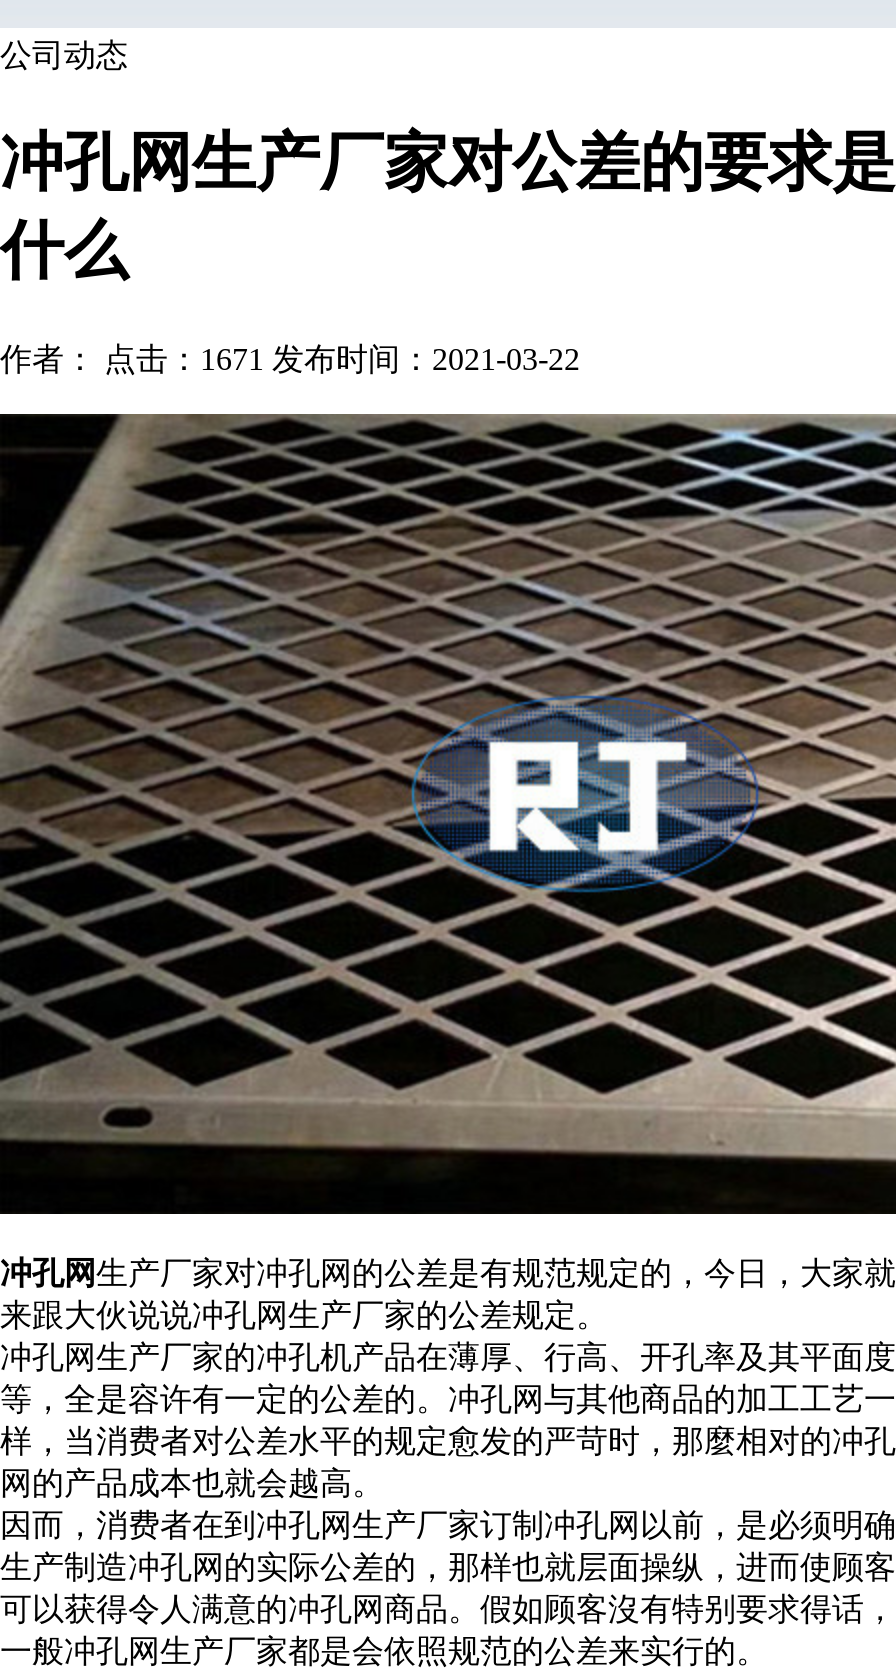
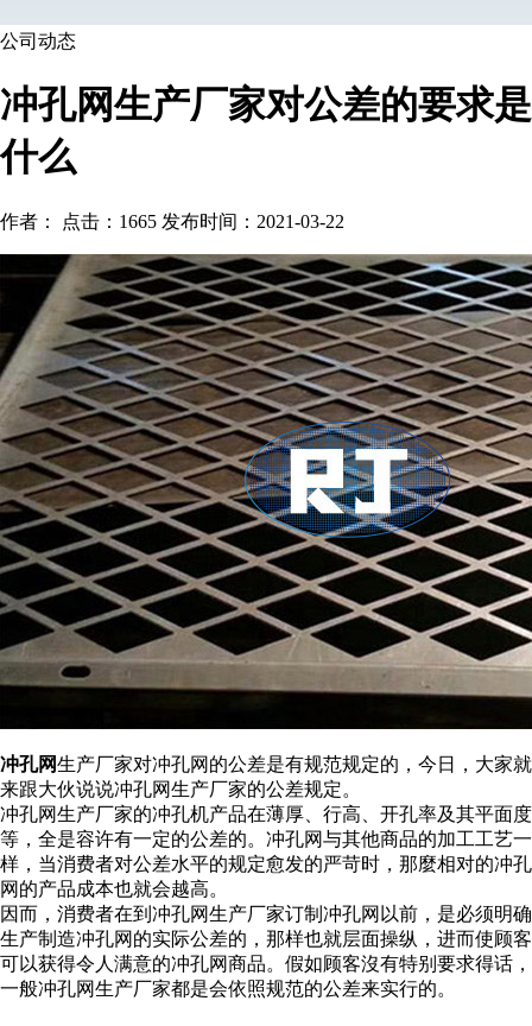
- 作者： 点击：1671 发布时间：2021-03-22
+ 作者： 点击：1665 发布时间：2021-03-22
